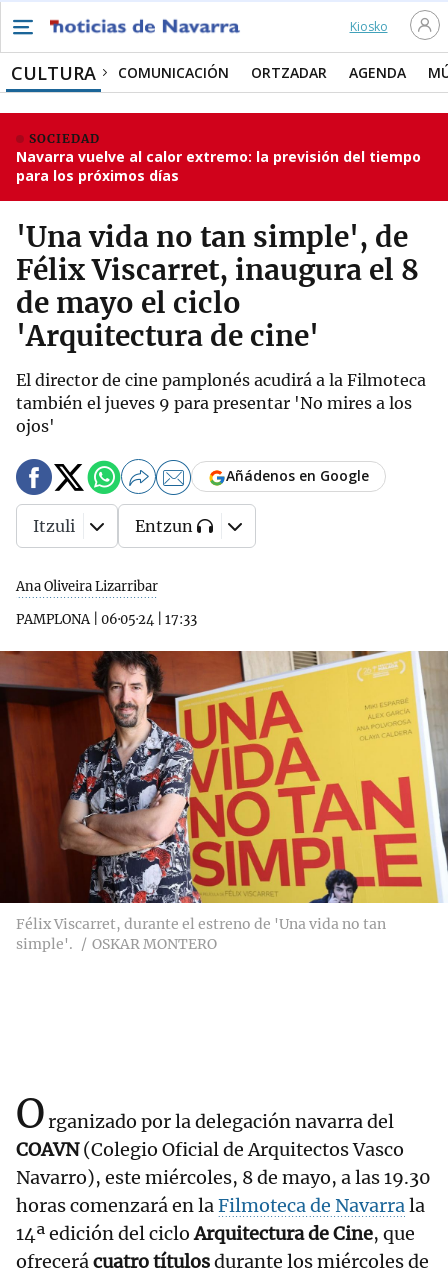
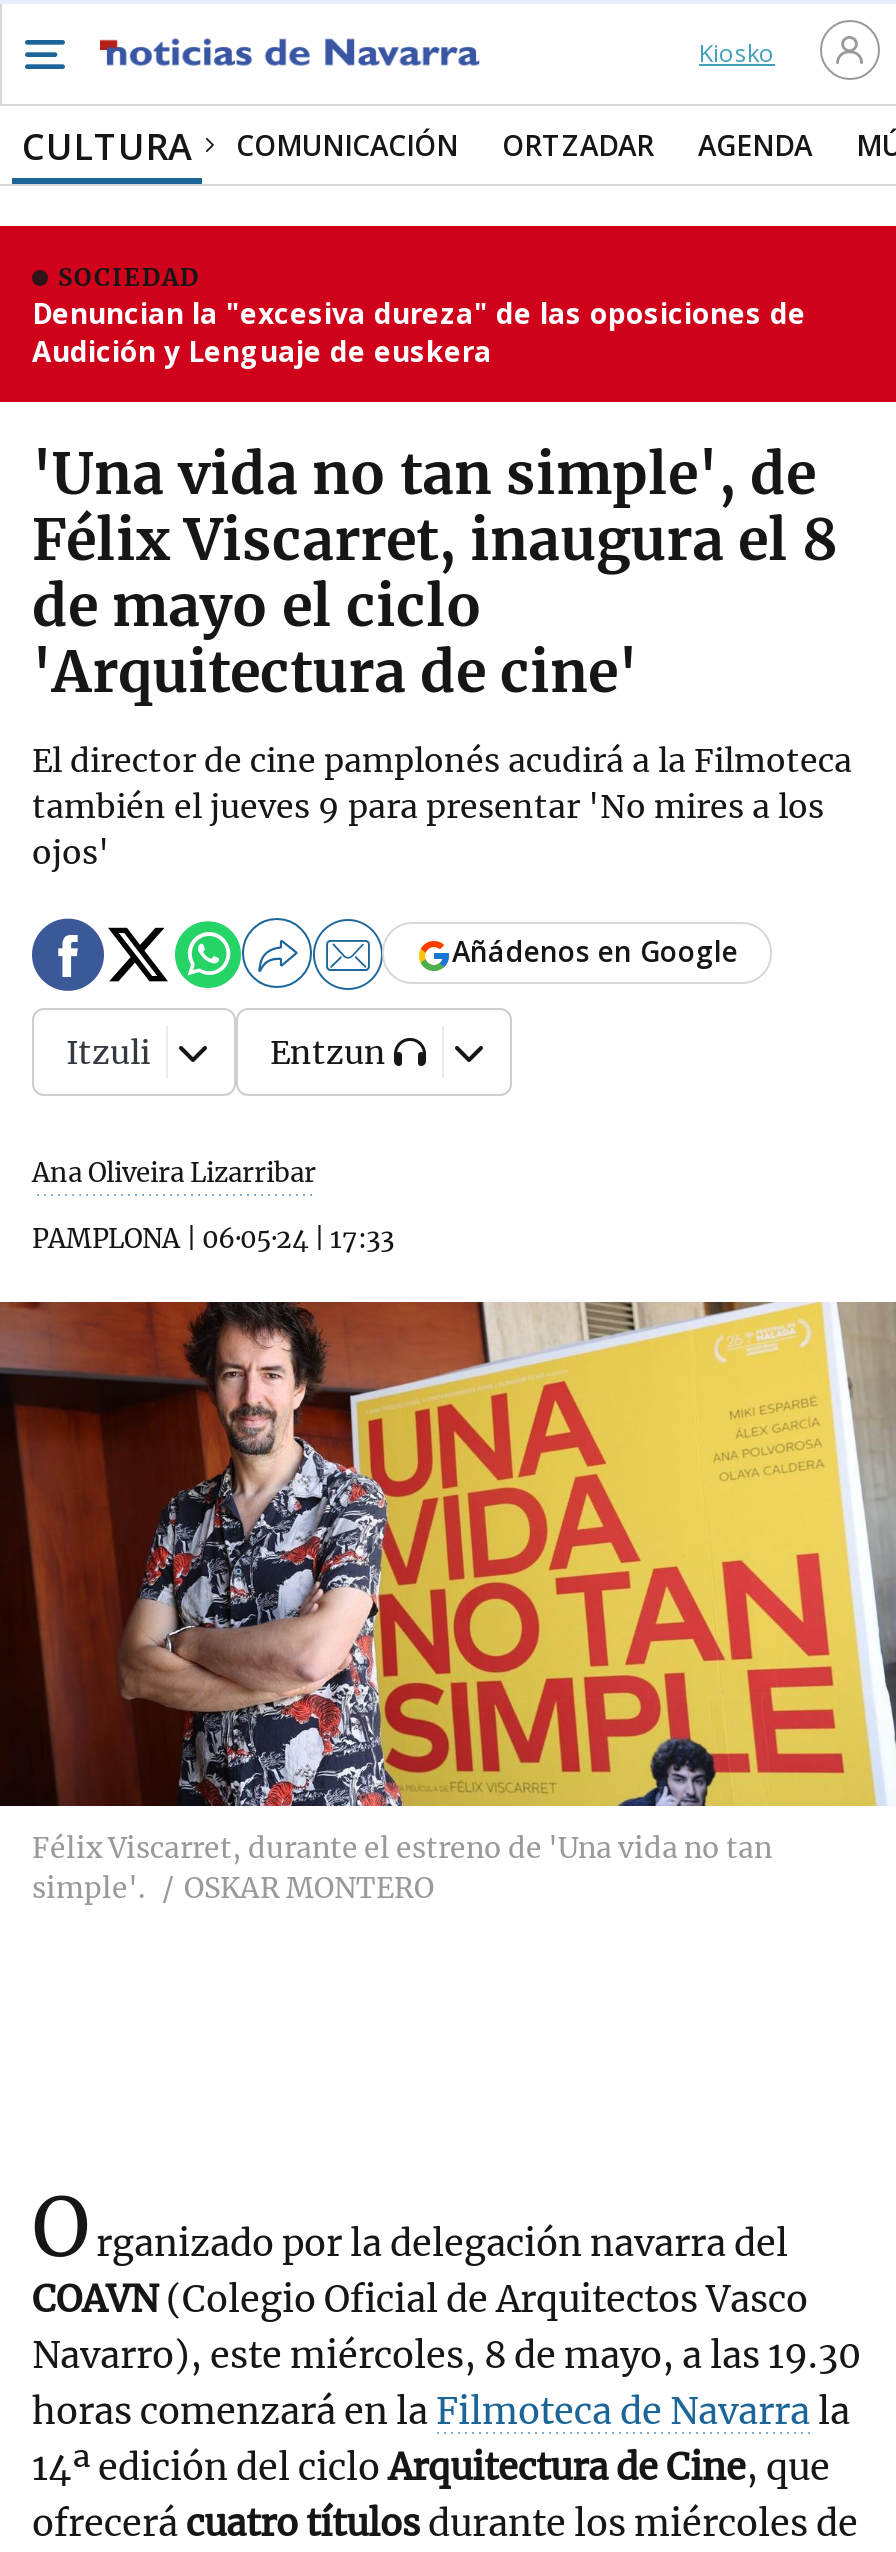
- Navarra vuelve al calor extremo: la previsión del tiempo
- para los próximos días
+ Denuncian la "excesiva dureza" de las oposiciones de
+ Audición y Lenguaje de euskera
